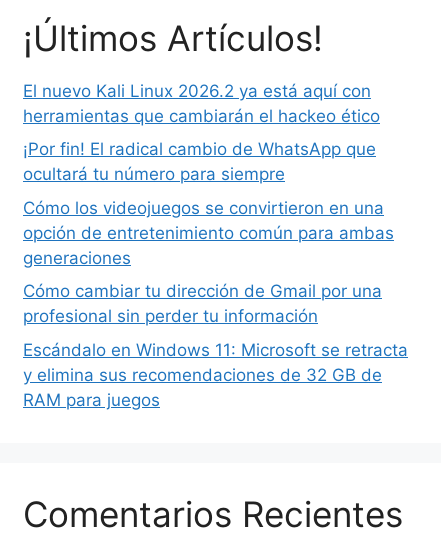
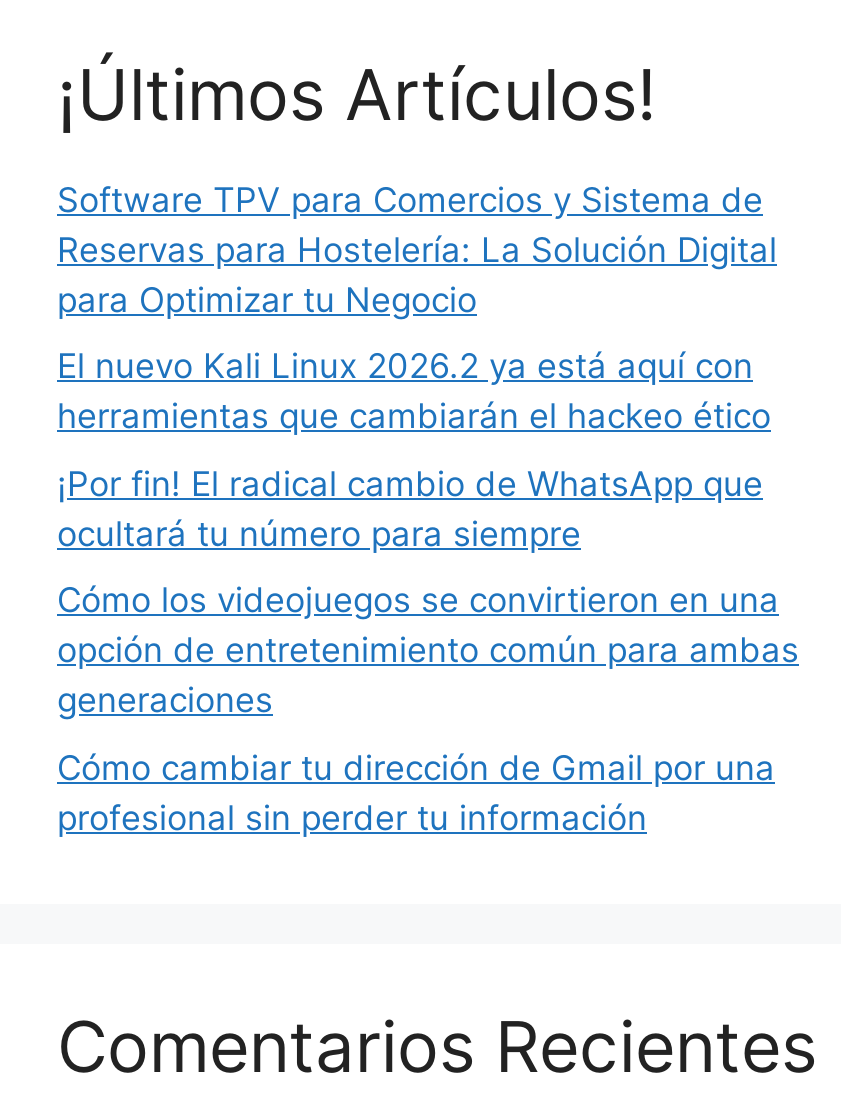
+ Software TPV para Comercios y Sistema de
+ Reservas para Hostelería: La Solución Digital
+ para Optimizar tu Negocio

moved down: El nuevo Kali Linux 2026.2 ya está aquí con | herramientas que cambiarán el hackeo ético | ¡Por fin! El radical cambio de WhatsApp que | ... | Cómo cambiar tu dirección de Gmail por una | profesional sin perder tu información

- Escándalo en Windows 11: Microsoft se retracta
- y elimina sus recomendaciones de 32 GB de
- RAM para juegos
